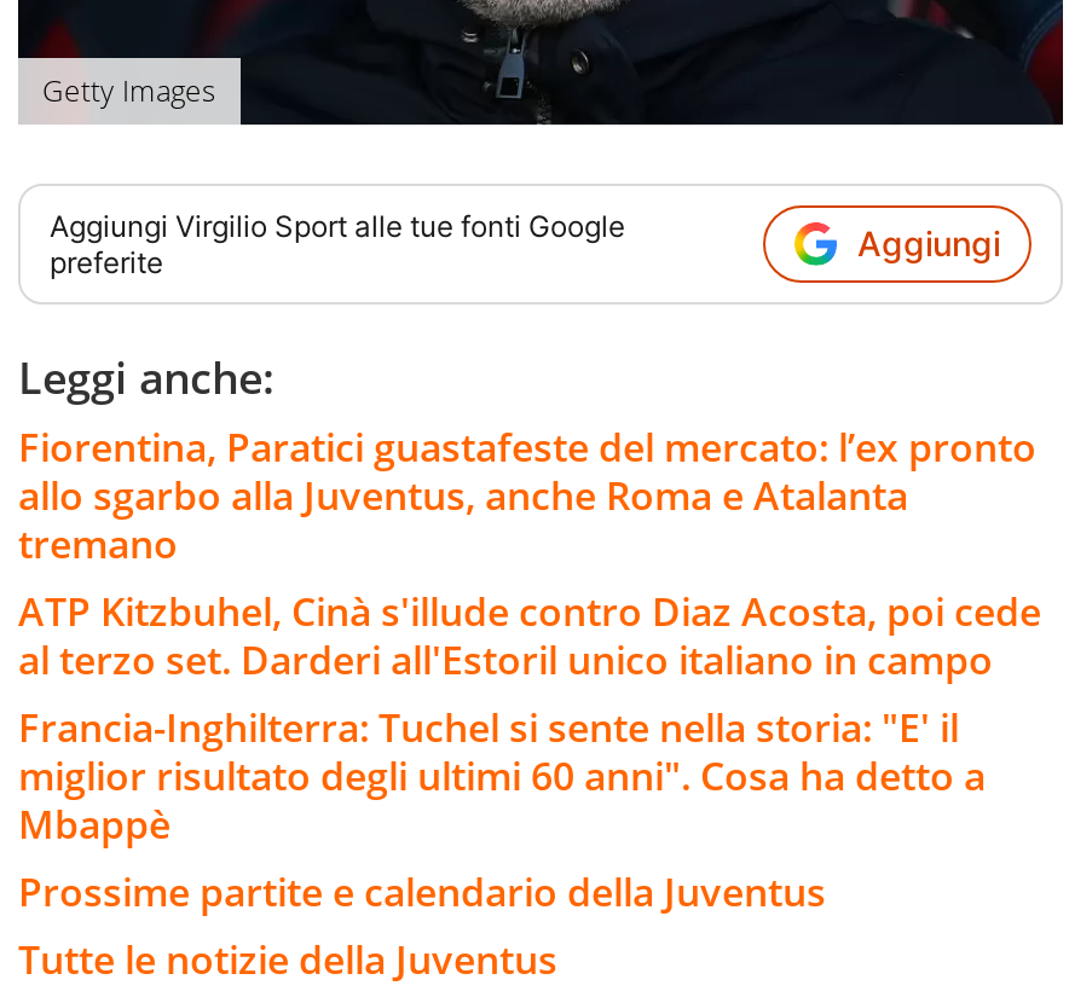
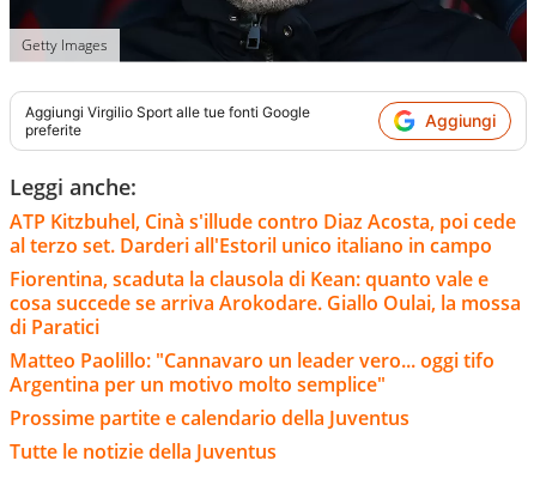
- Fiorentina, Paratici guastafeste del mercato: l’ex pronto
- allo sgarbo alla Juventus, anche Roma e Atalanta
- tremano

moved up: ATP Kitzbuhel, Cinà s'illude contro Diaz Acosta, poi cede | al terzo set. Darderi all'Estoril unico italiano in campo

- Francia-Inghilterra: Tuchel si sente nella storia: "E' il
- miglior risultato degli ultimi 60 anni". Cosa ha detto a
- Mbappè
+ Fiorentina, scaduta la clausola di Kean: quanto vale e
+ cosa succede se arriva Arokodare. Giallo Oulai, la mossa
+ di Paratici
+ Matteo Paolillo: "Cannavaro un leader vero... oggi tifo
+ Argentina per un motivo molto semplice"
